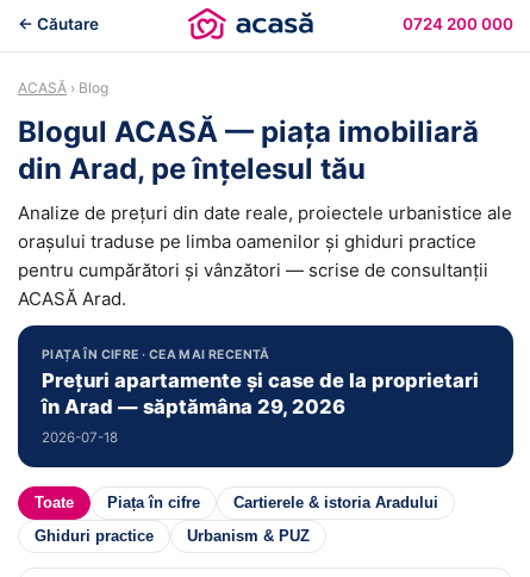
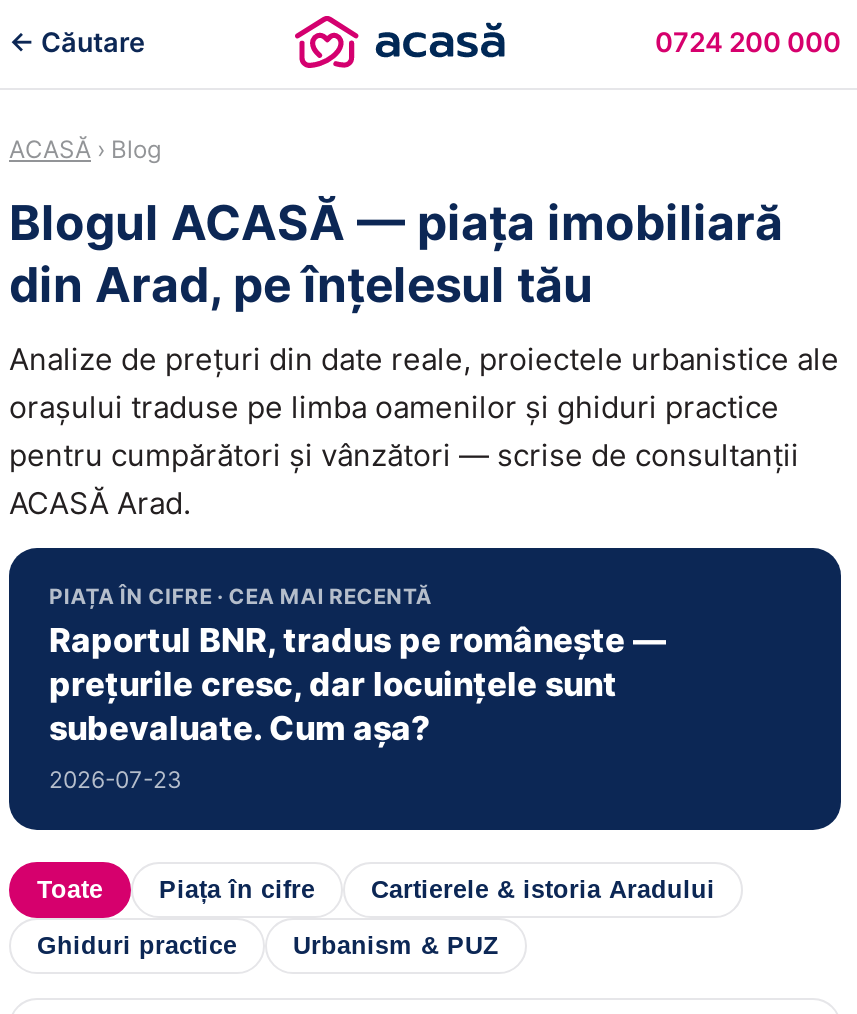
- Prețuri apartamente și case de la proprietari
- în Arad — săptămâna 29, 2026
- 2026-07-18
+ Raportul BNR, tradus pe românește —
+ prețurile cresc, dar locuințele sunt
+ subevaluate. Cum așa?
+ 2026-07-23
